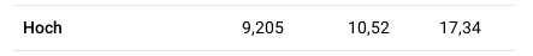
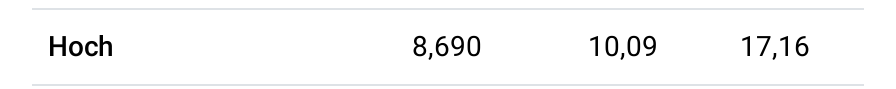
- 9,205
+ 8,690

- 10,52
+ 10,09

- 17,34
+ 17,16
